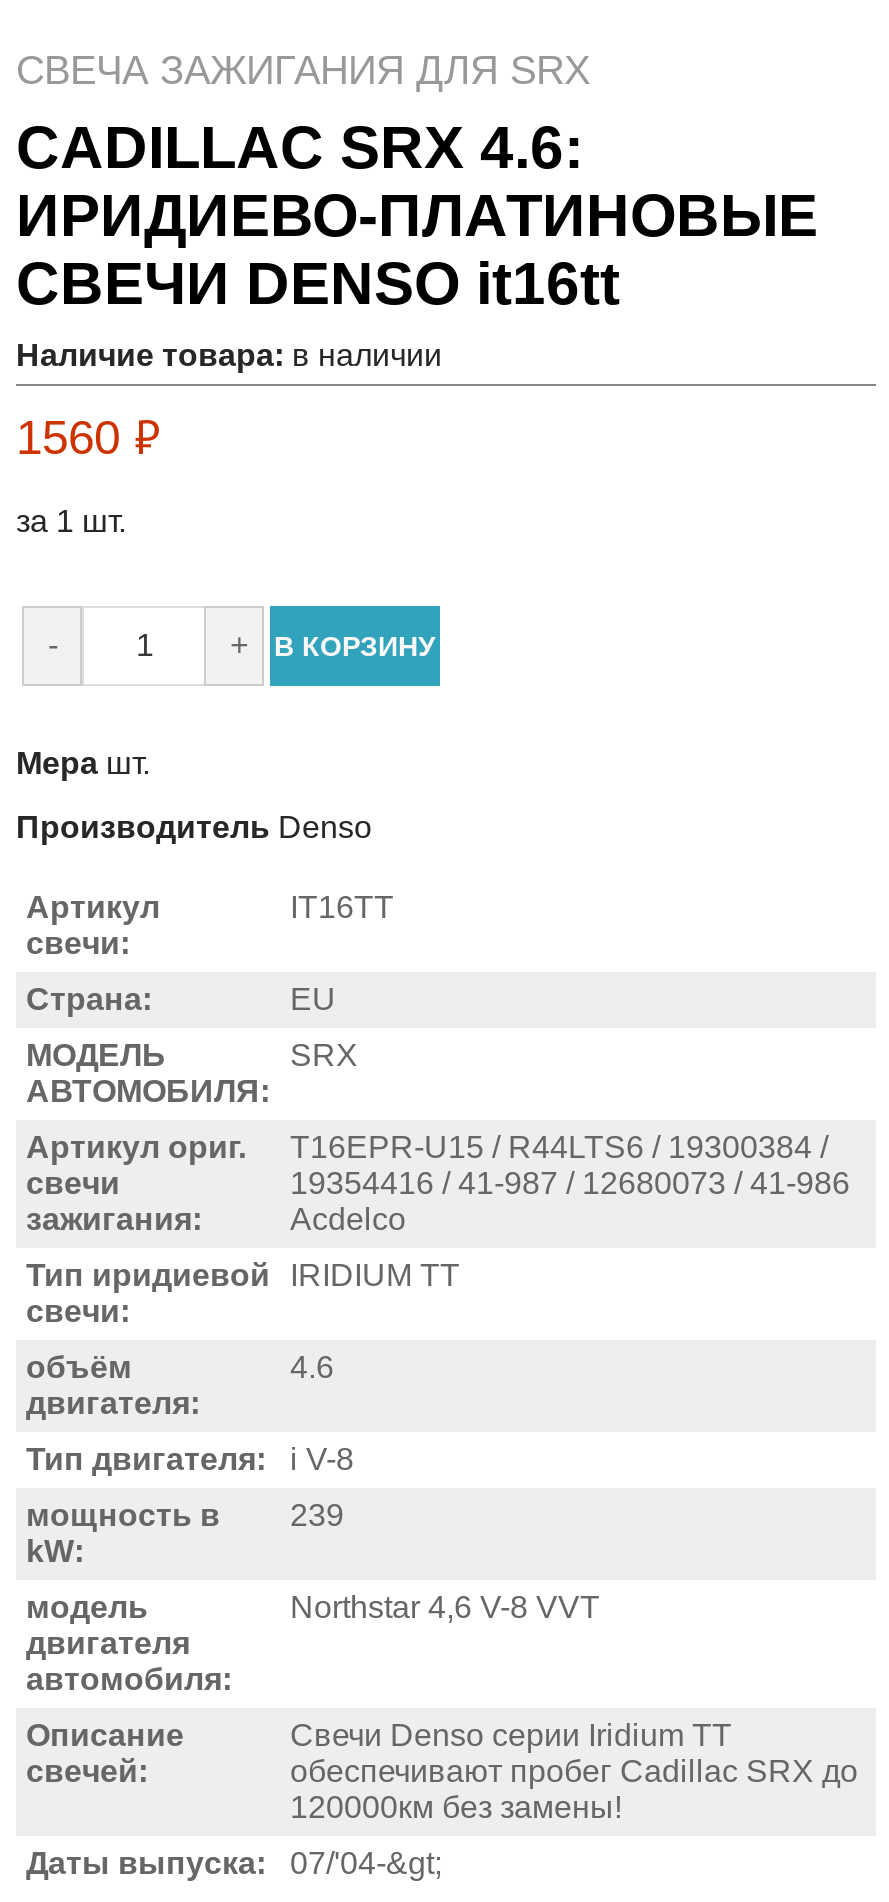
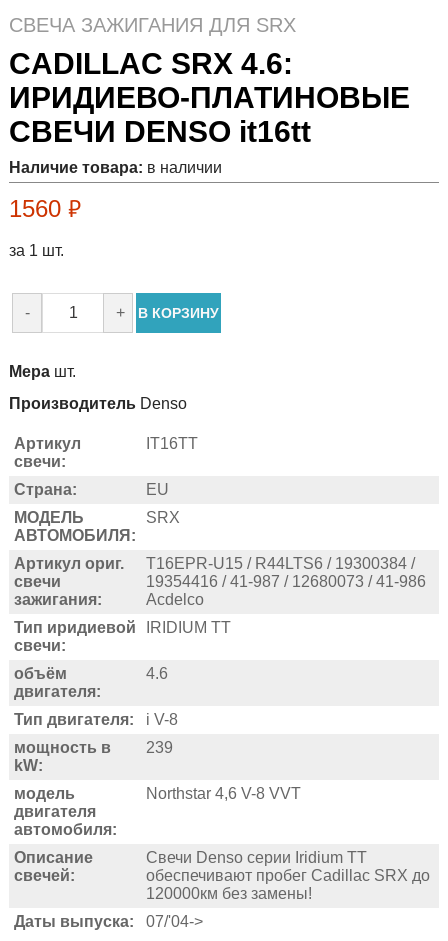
- Даты выпуска: 07/'04-&gt;
+ Даты выпуска: 07/'04->
